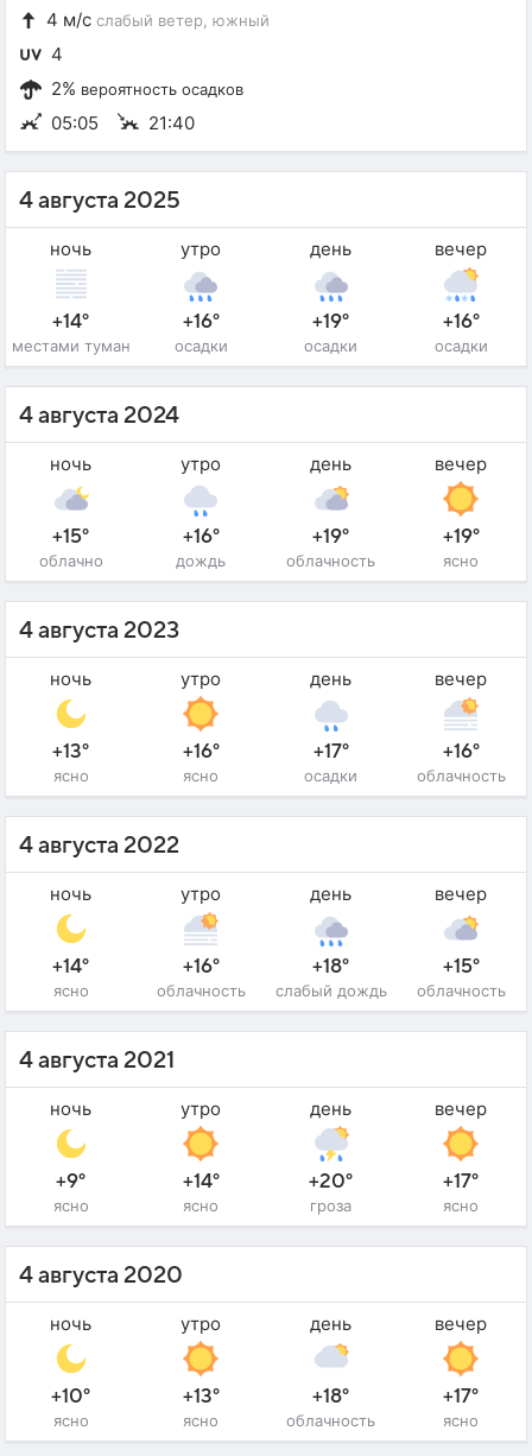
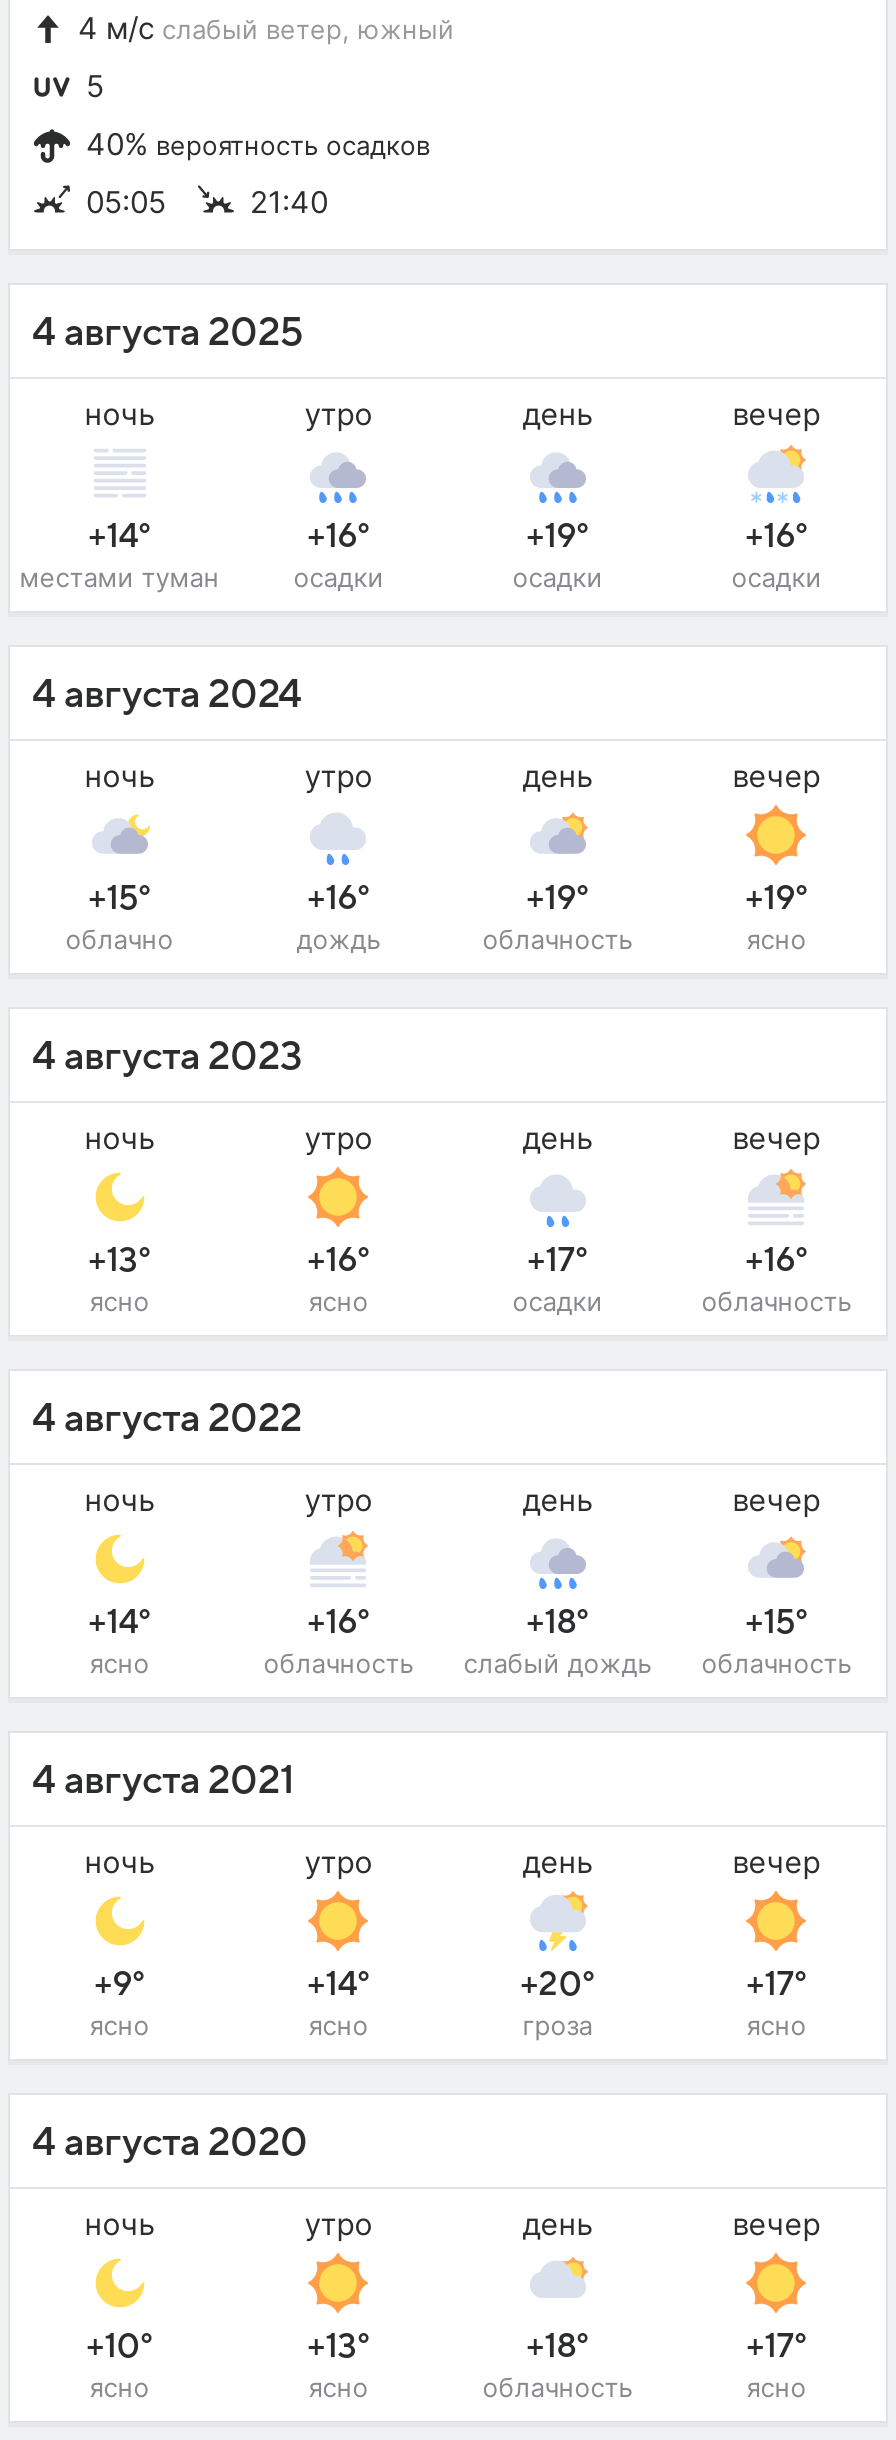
- 4
+ 5

- 2% вероятность осадков
+ 40% вероятность осадков
